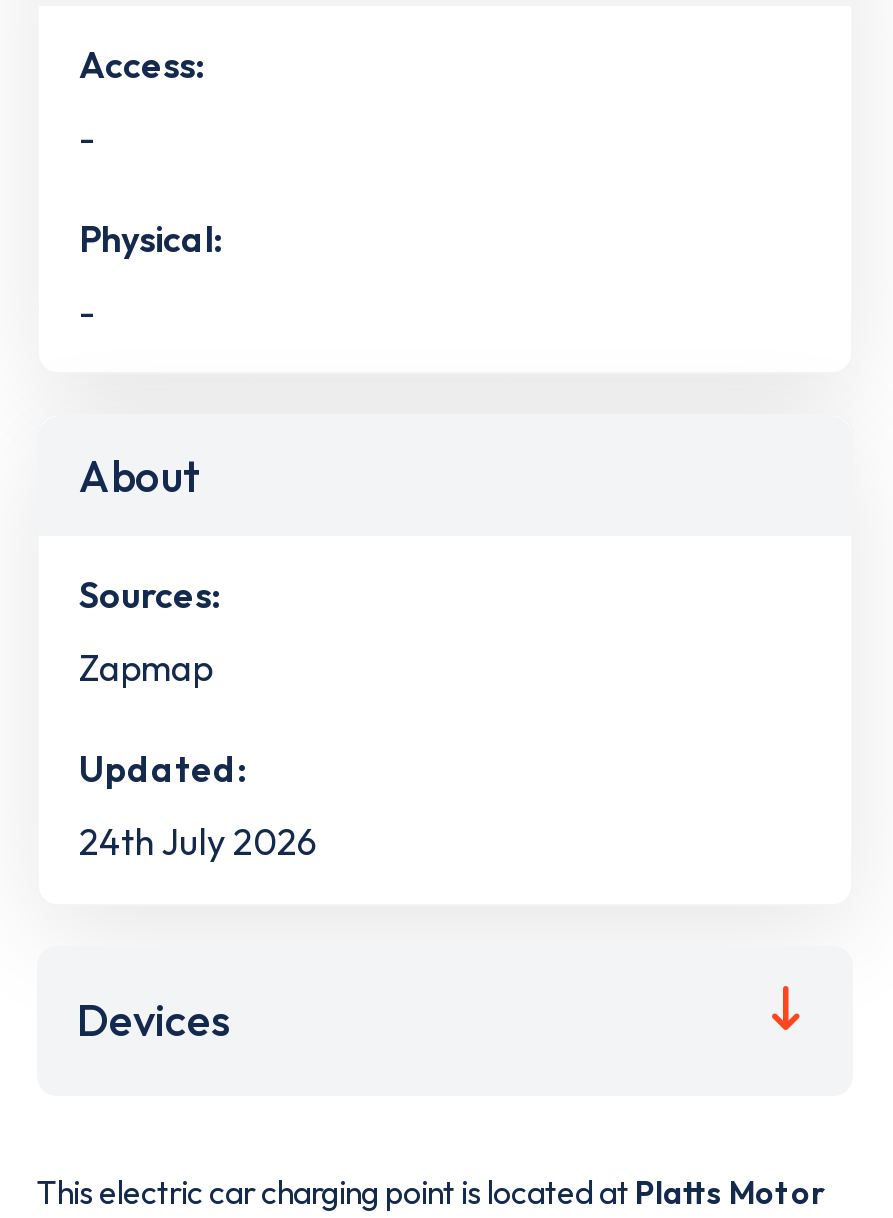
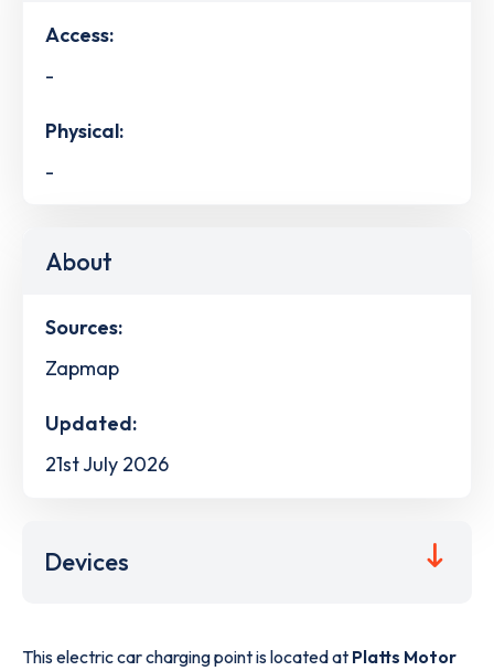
- 24th July 2026
+ 21st July 2026
